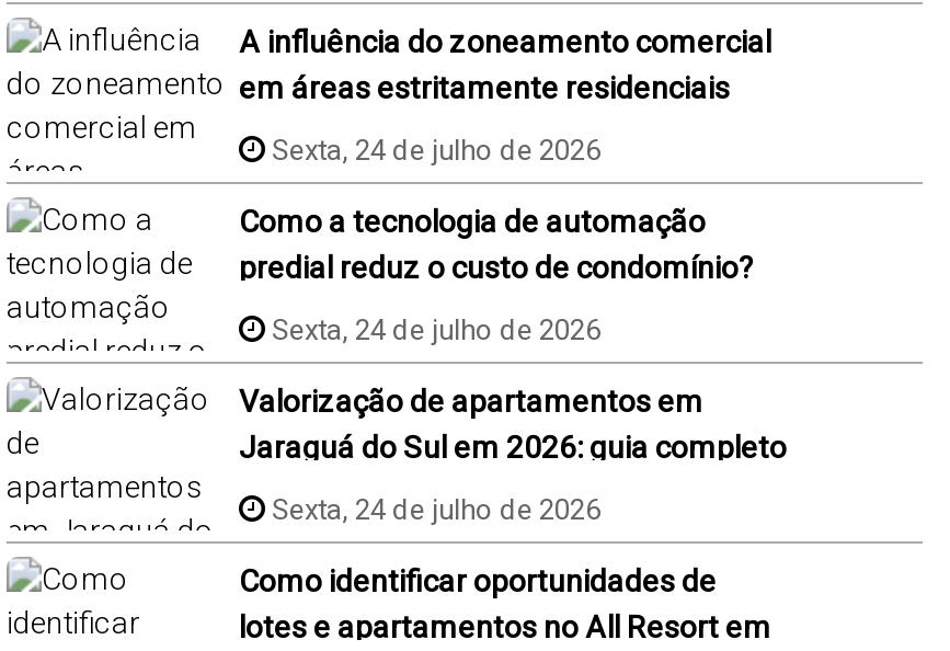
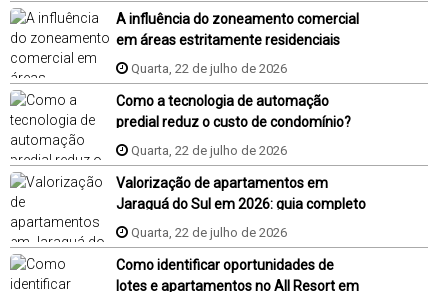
- Sexta, 24 de julho de 2026
+ Quarta, 22 de julho de 2026

- Sexta, 24 de julho de 2026
+ Quarta, 22 de julho de 2026

- Sexta, 24 de julho de 2026
+ Quarta, 22 de julho de 2026
